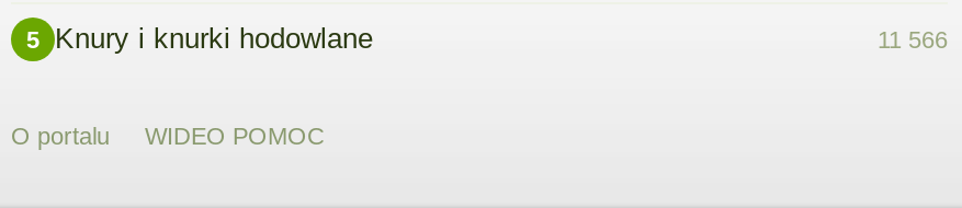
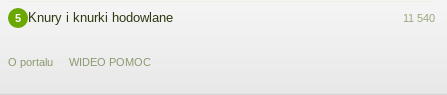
- 11 566
+ 11 540
